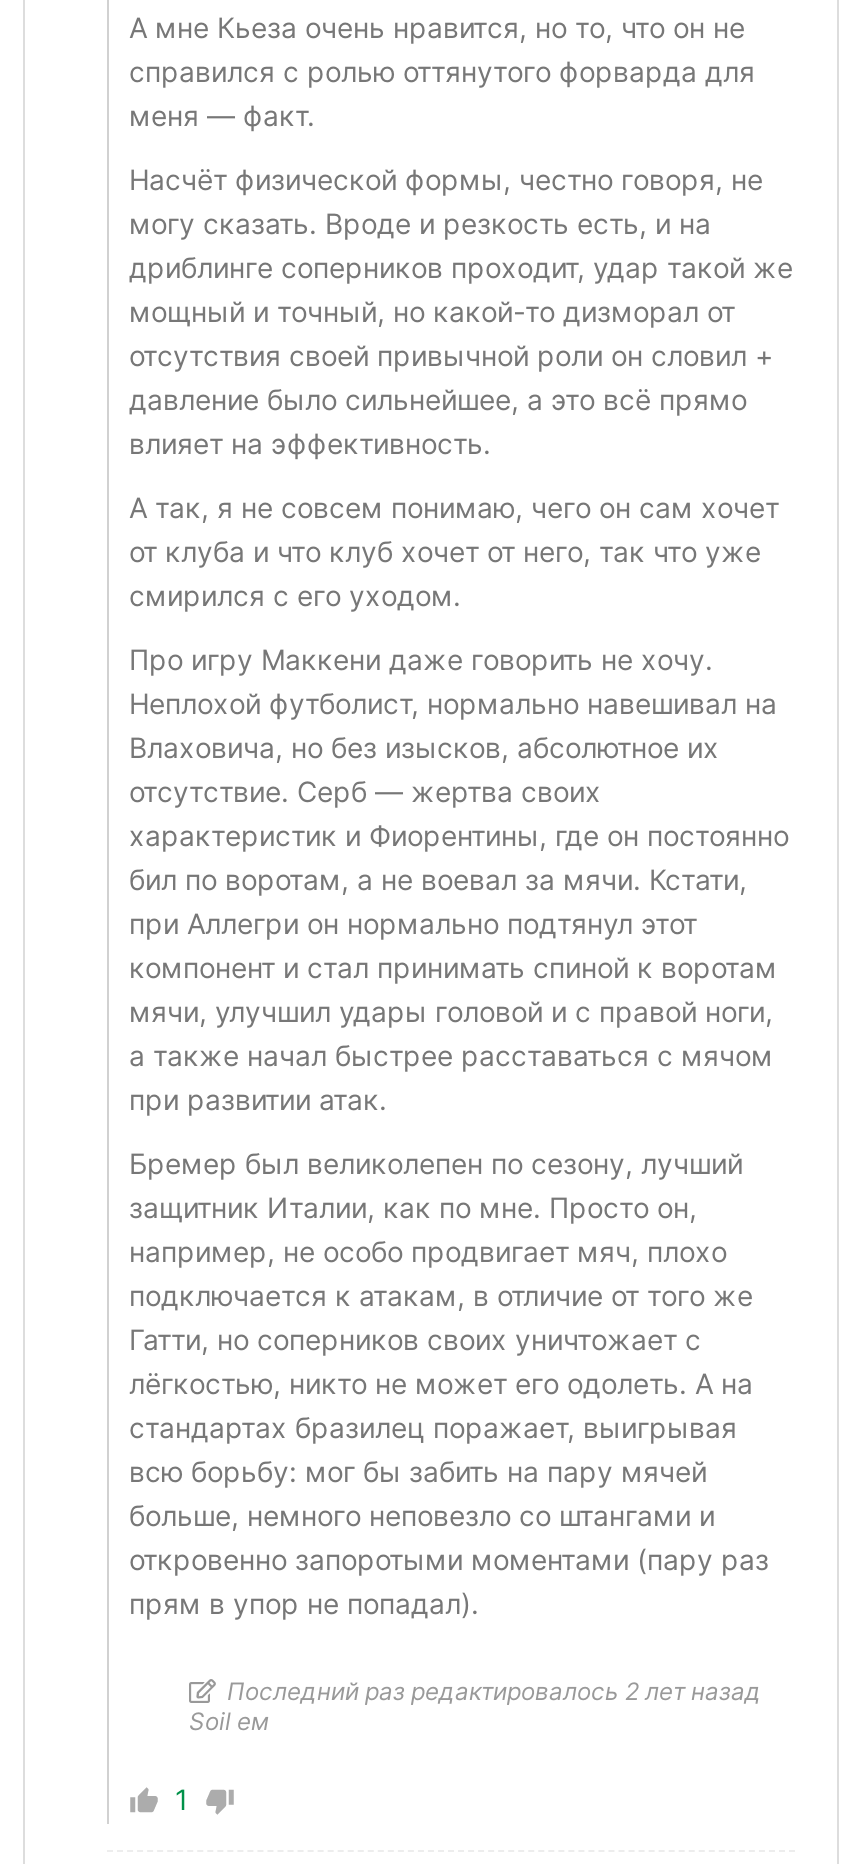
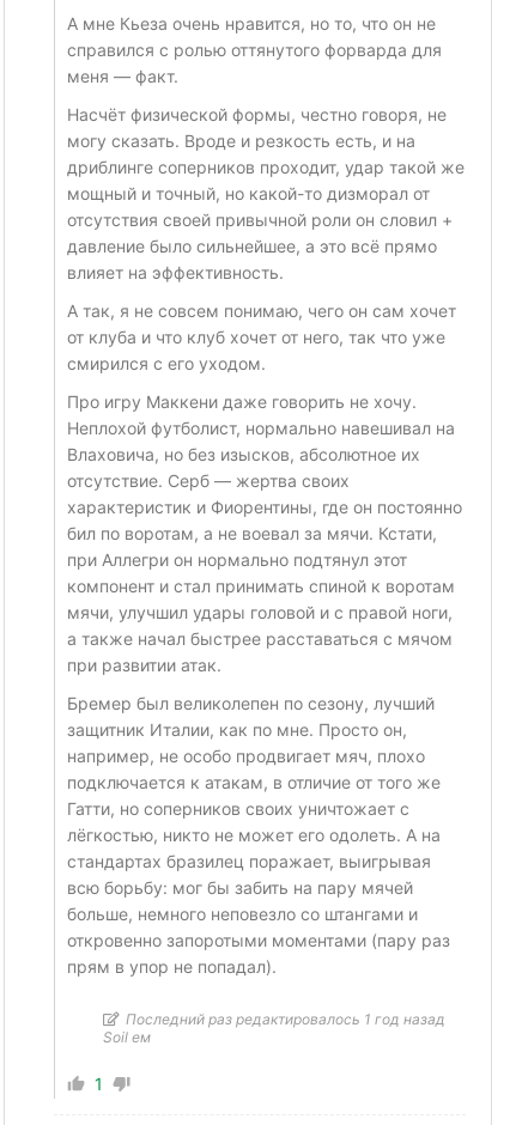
- Последний раз редактировалось 2 лет назад
+ Последний раз редактировалось 1 год назад
